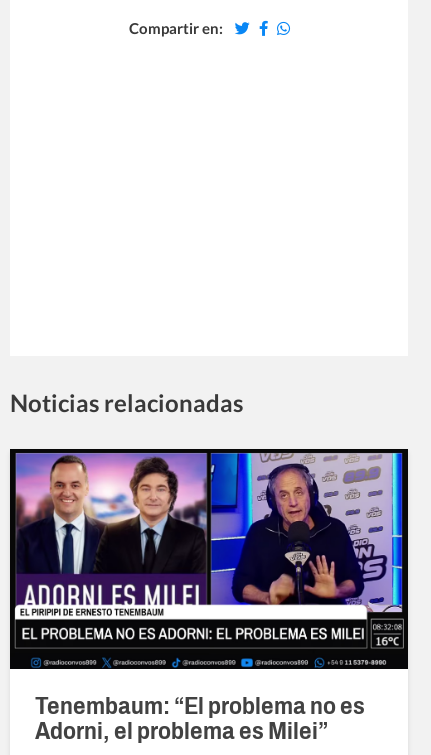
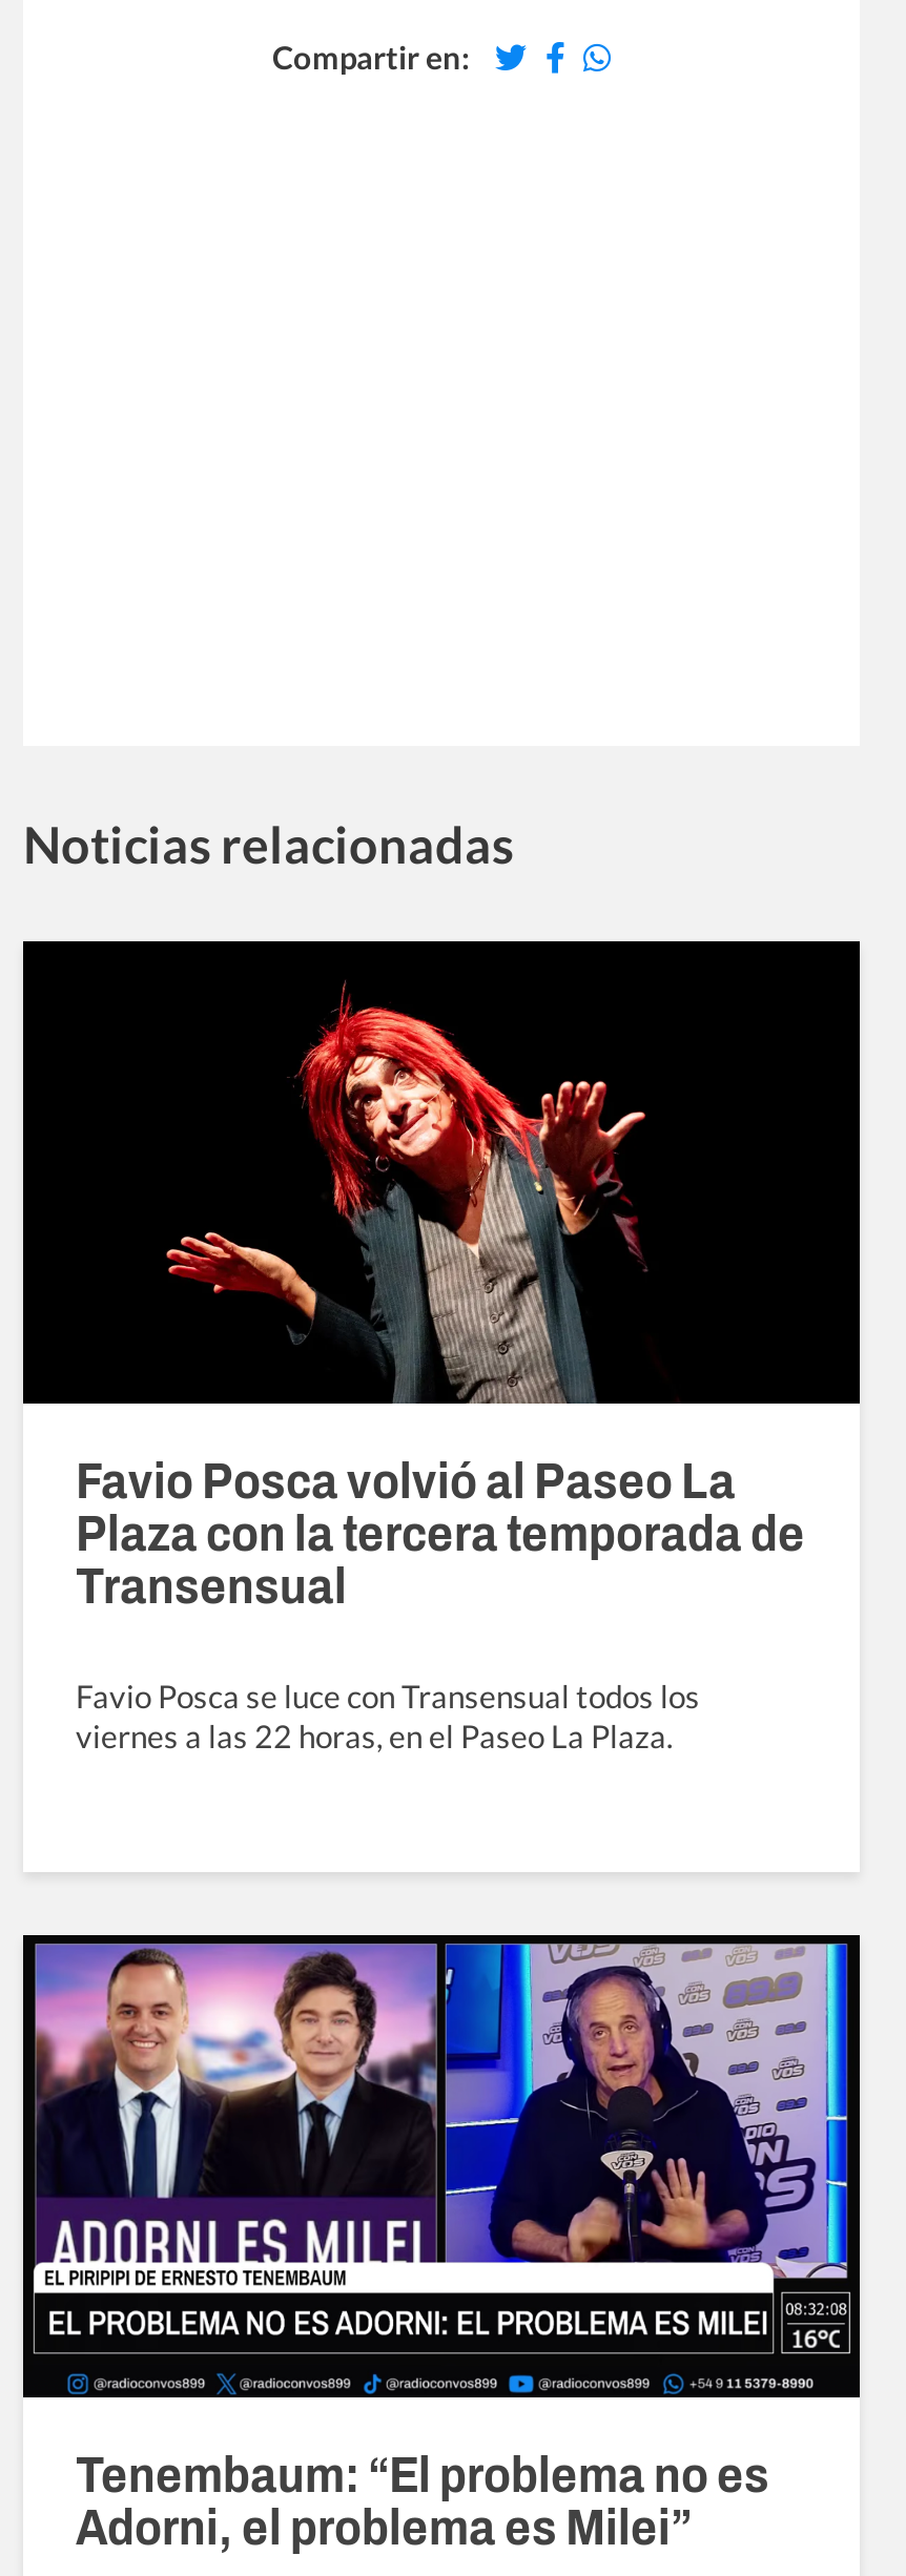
+ [image]
+ Favio Posca volvió al Paseo La
+ Plaza con la tercera temporada de
+ Transensual
+ Favio Posca se luce con Transensual todos los
+ viernes a las 22 horas, en el Paseo La Plaza.
